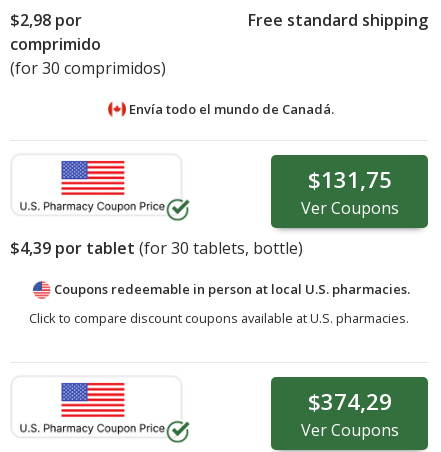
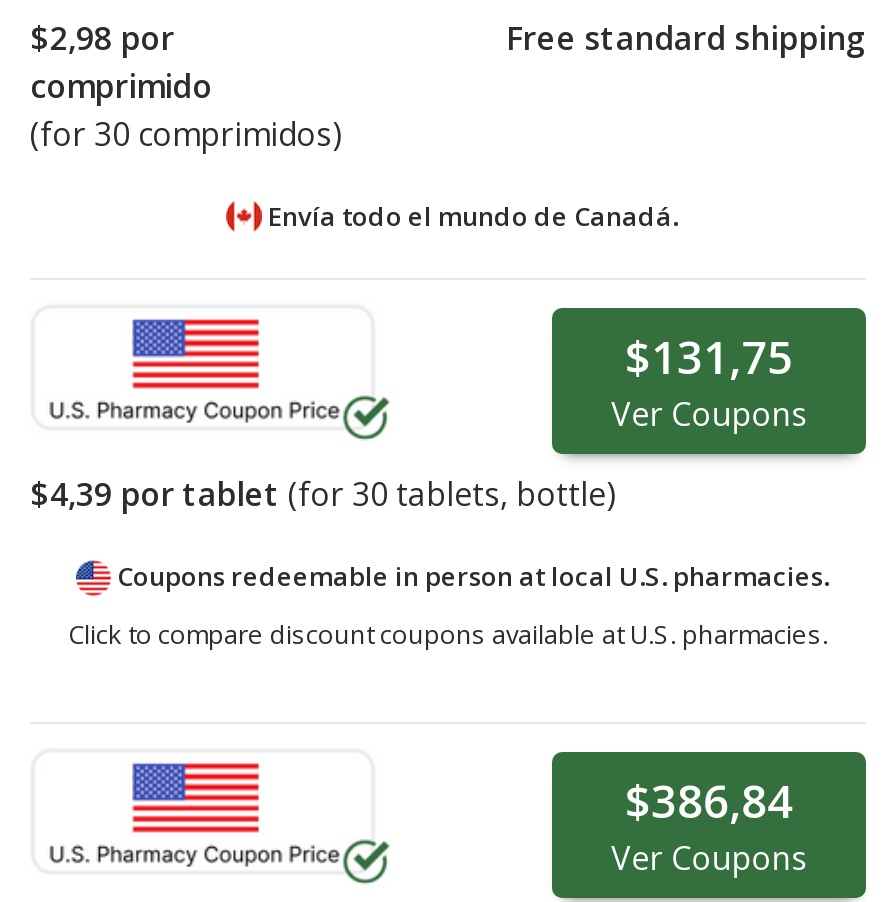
- $374,29
+ $386,84
